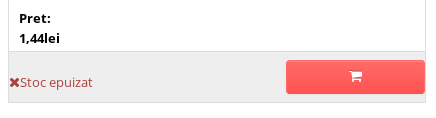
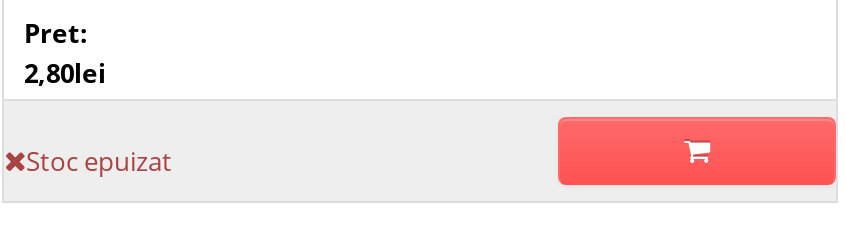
- 1,44lei
+ 2,80lei
